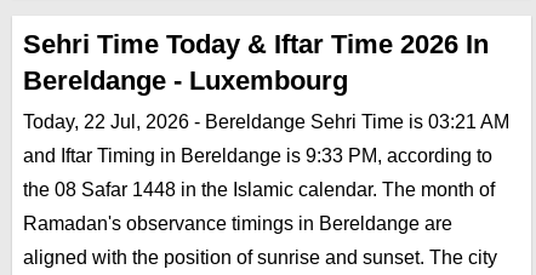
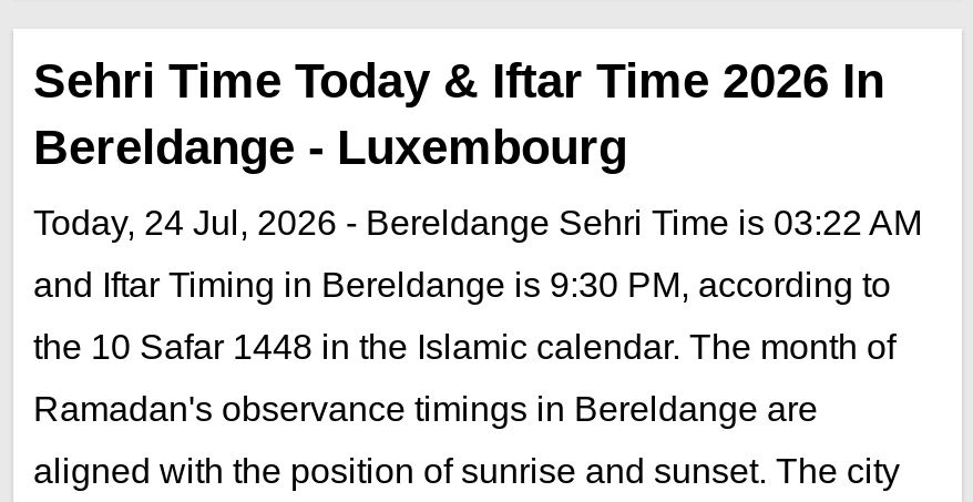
- Today, 22 Jul, 2026 - Bereldange Sehri Time is 03:21 AM
+ Today, 24 Jul, 2026 - Bereldange Sehri Time is 03:22 AM

- and Iftar Timing in Bereldange is 9:33 PM, according to
+ and Iftar Timing in Bereldange is 9:30 PM, according to

- the 08 Safar 1448 in the Islamic calendar. The month of
+ the 10 Safar 1448 in the Islamic calendar. The month of
